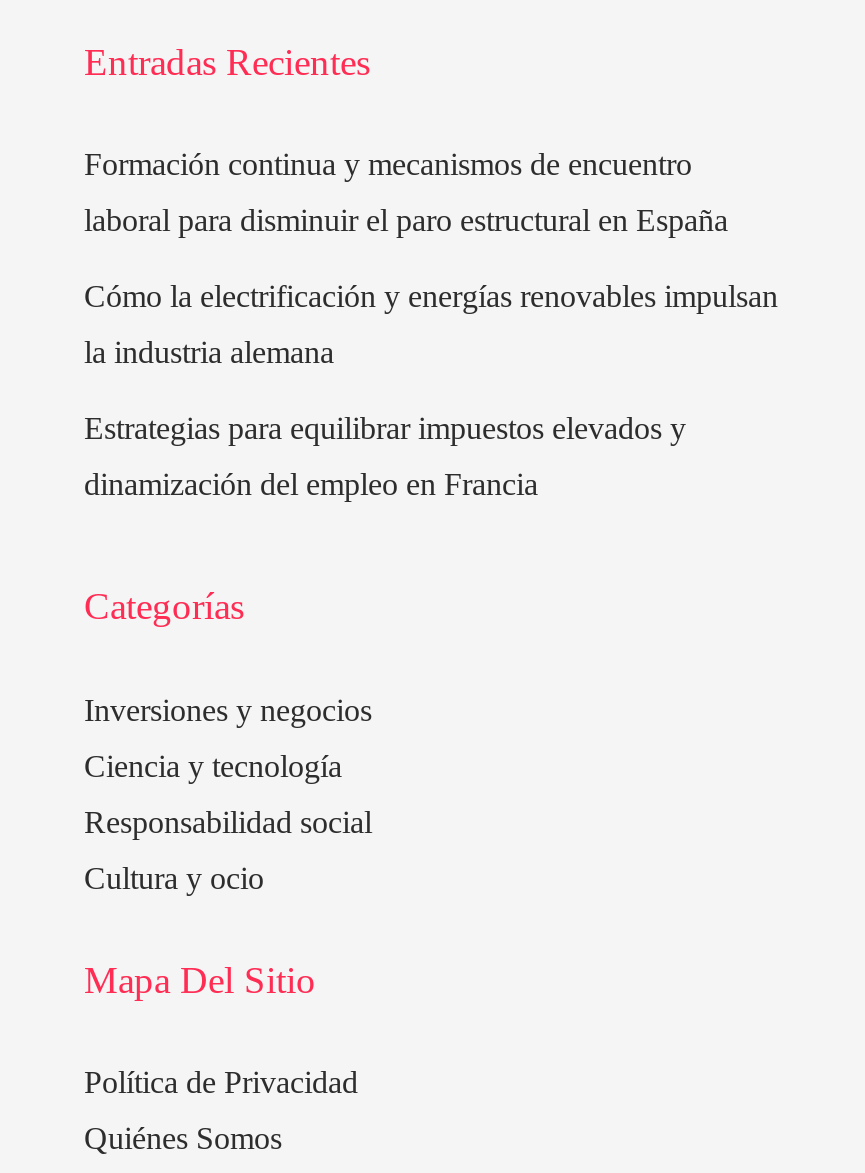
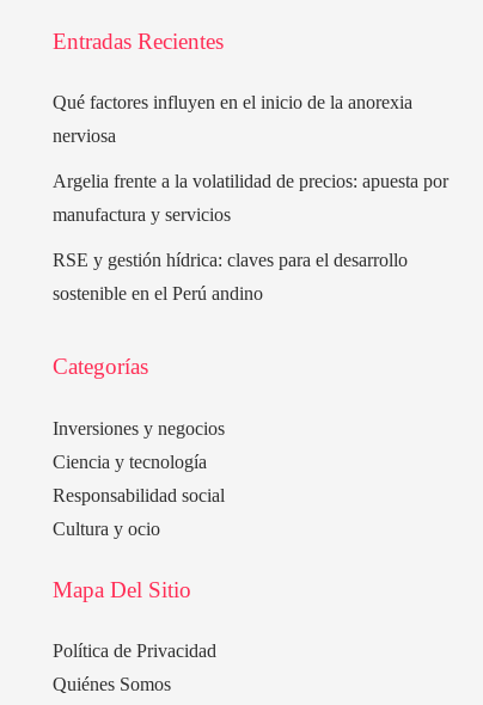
- Formación continua y mecanismos de encuentro
+ Qué factores influyen en el inicio de la anorexia

- laboral para disminuir el paro estructural en España
+ nerviosa

- Cómo la electrificación y energías renovables impulsan
+ Argelia frente a la volatilidad de precios: apuesta por

- la industria alemana
+ manufactura y servicios

- Estrategias para equilibrar impuestos elevados y
+ RSE y gestión hídrica: claves para el desarrollo

- dinamización del empleo en Francia
+ sostenible en el Perú andino
